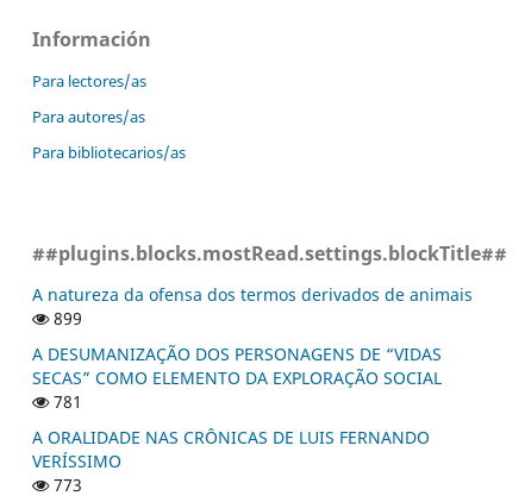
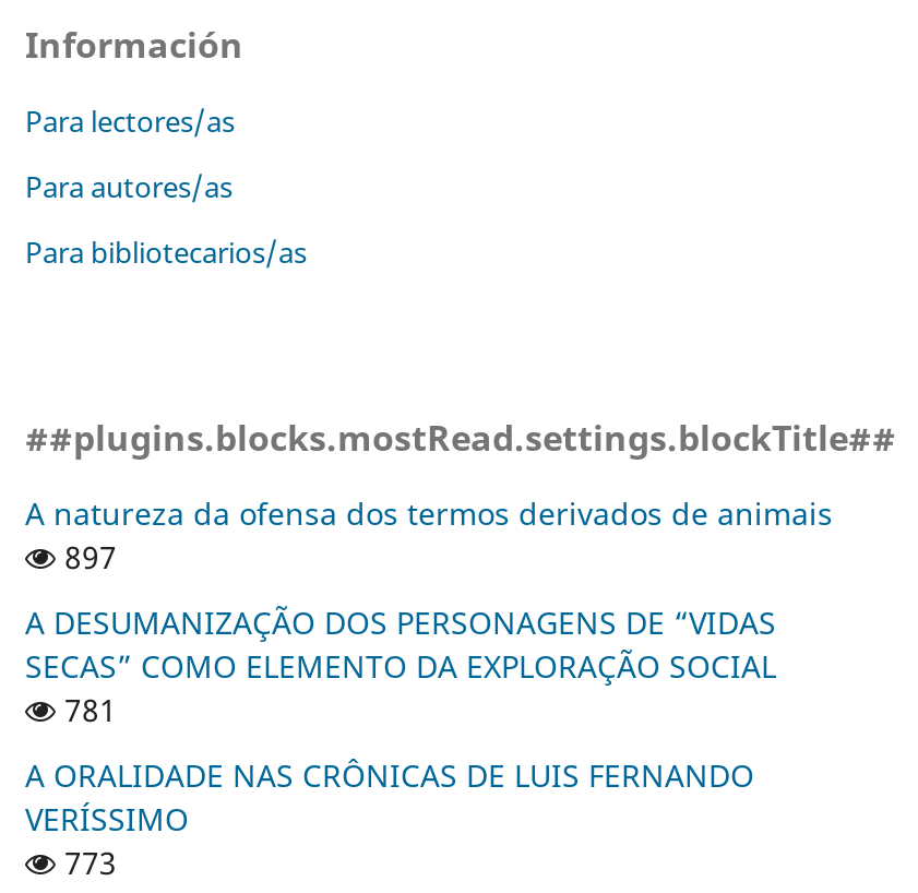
- 899
+ 897
